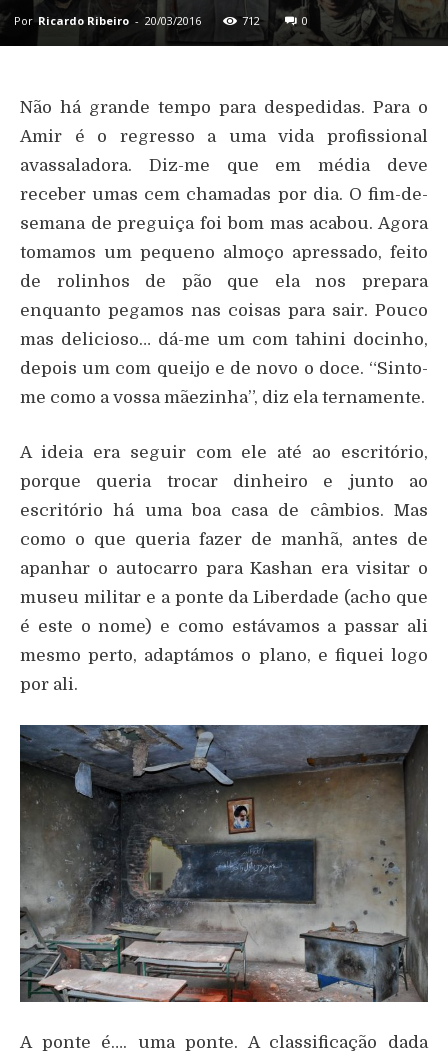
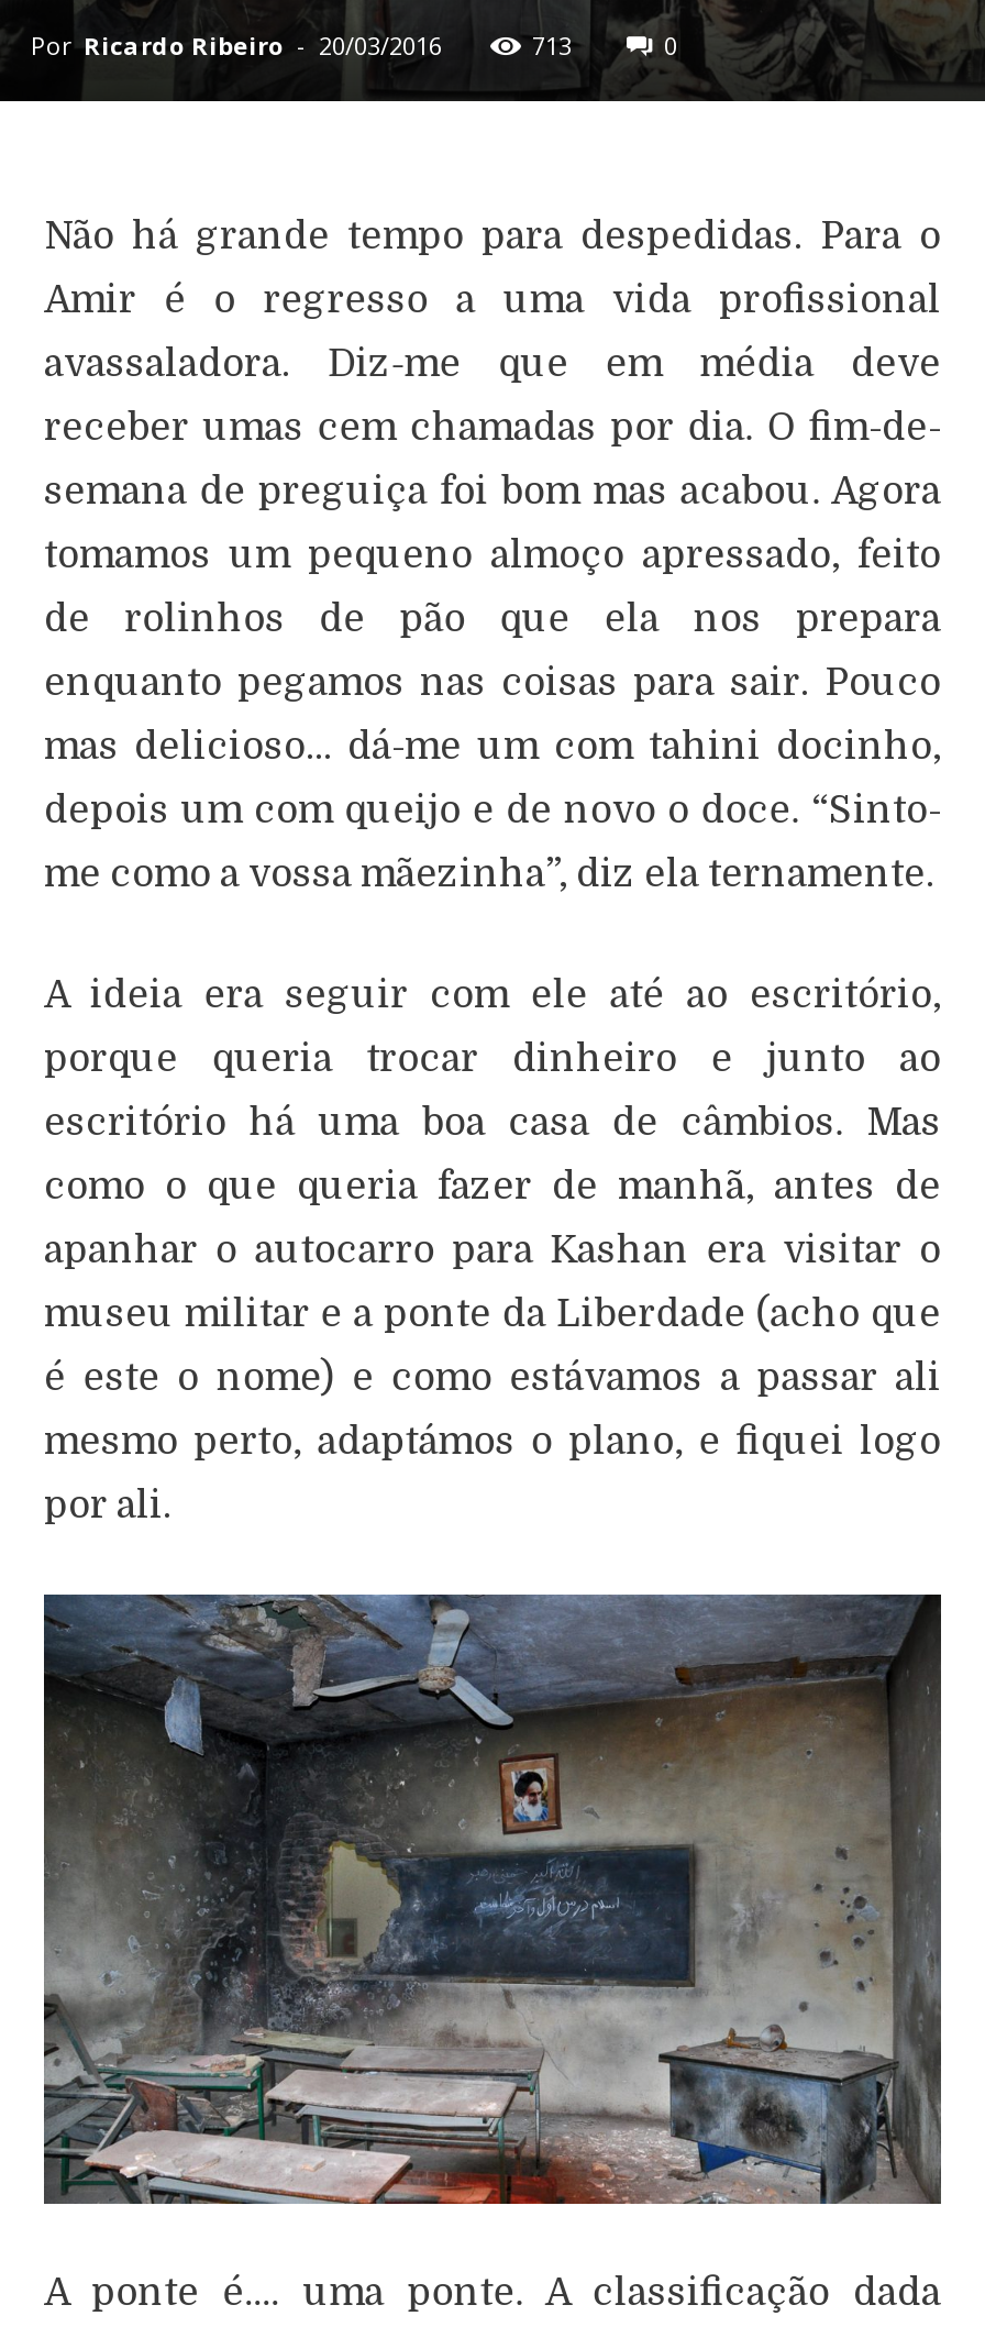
- 712
+ 713
